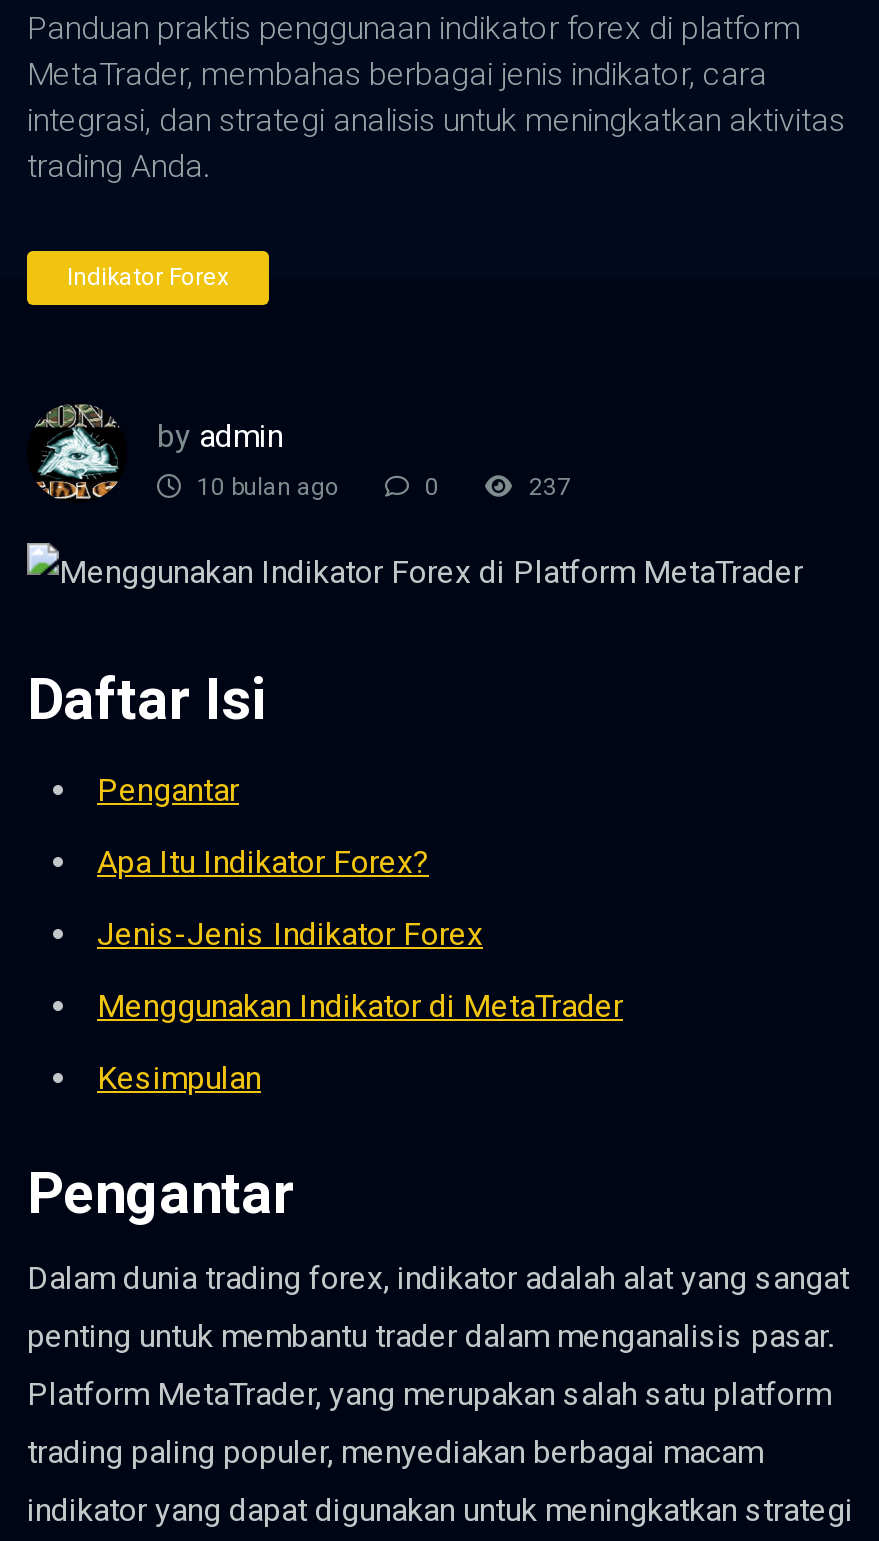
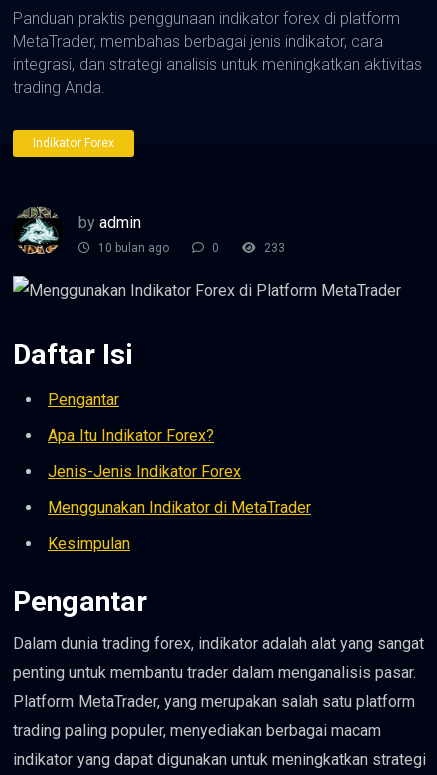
- 237
+ 233
